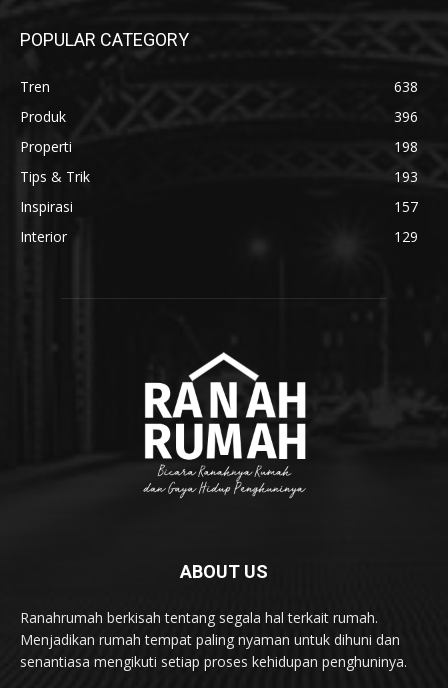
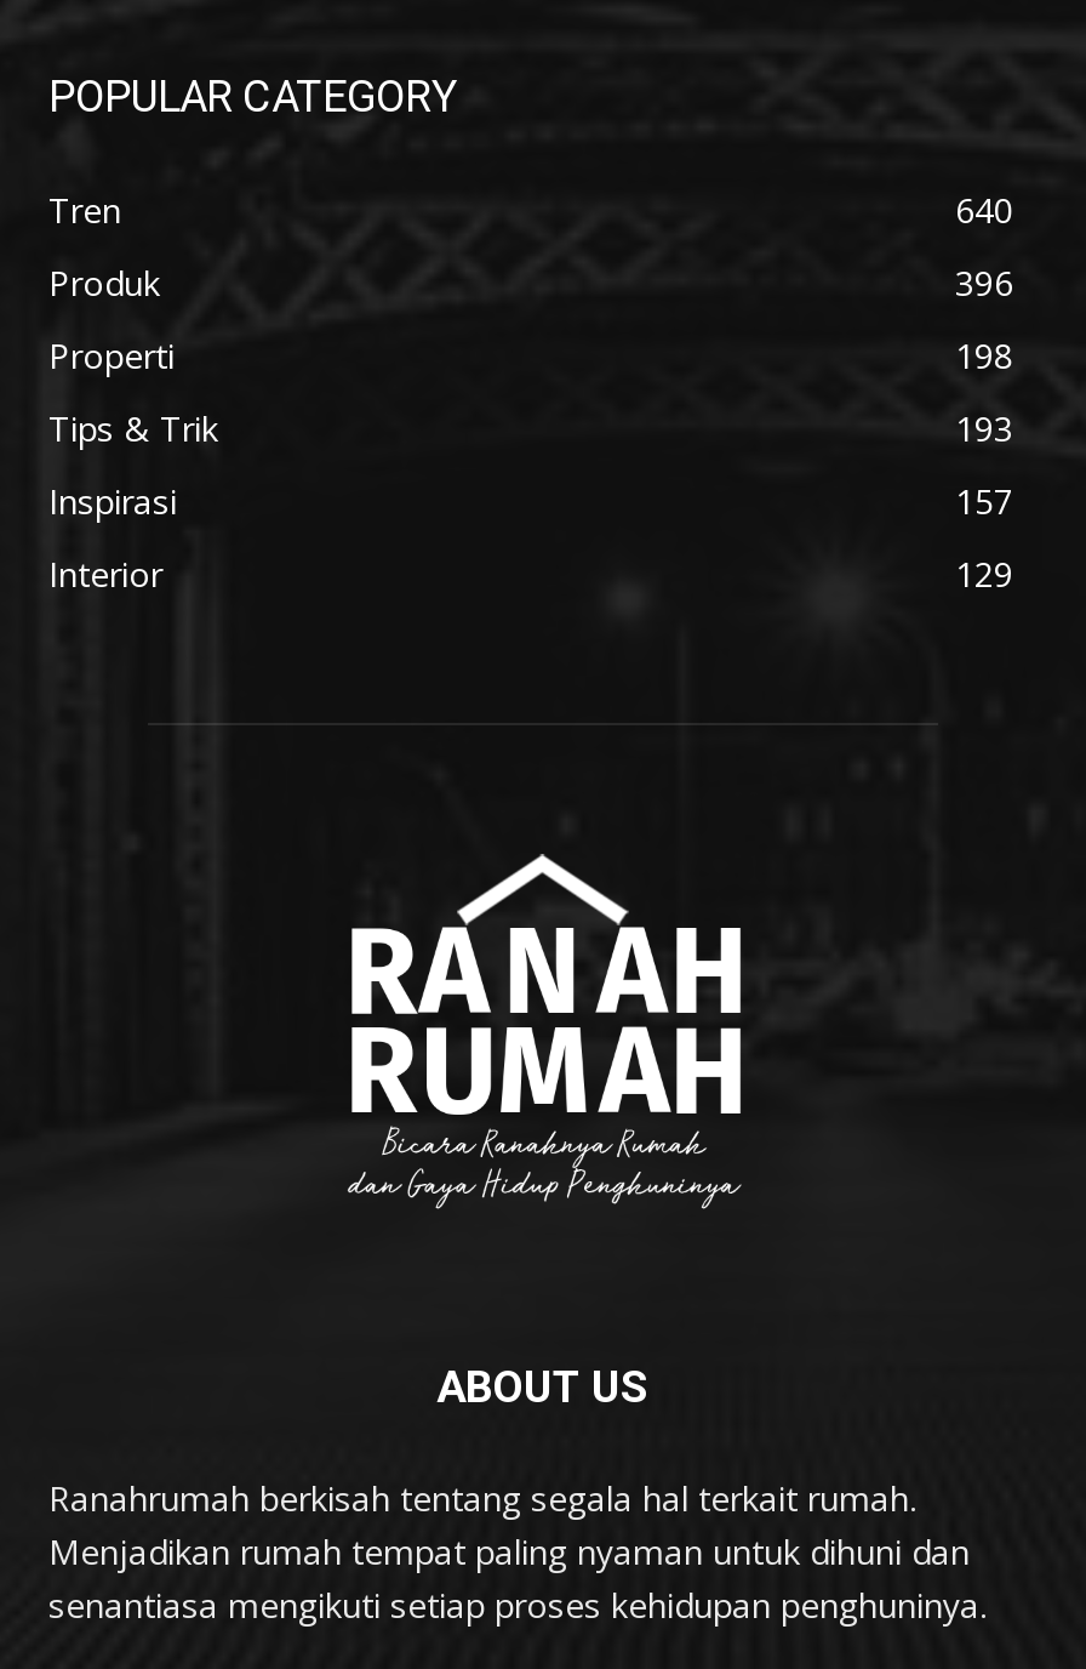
- 638
+ 640
